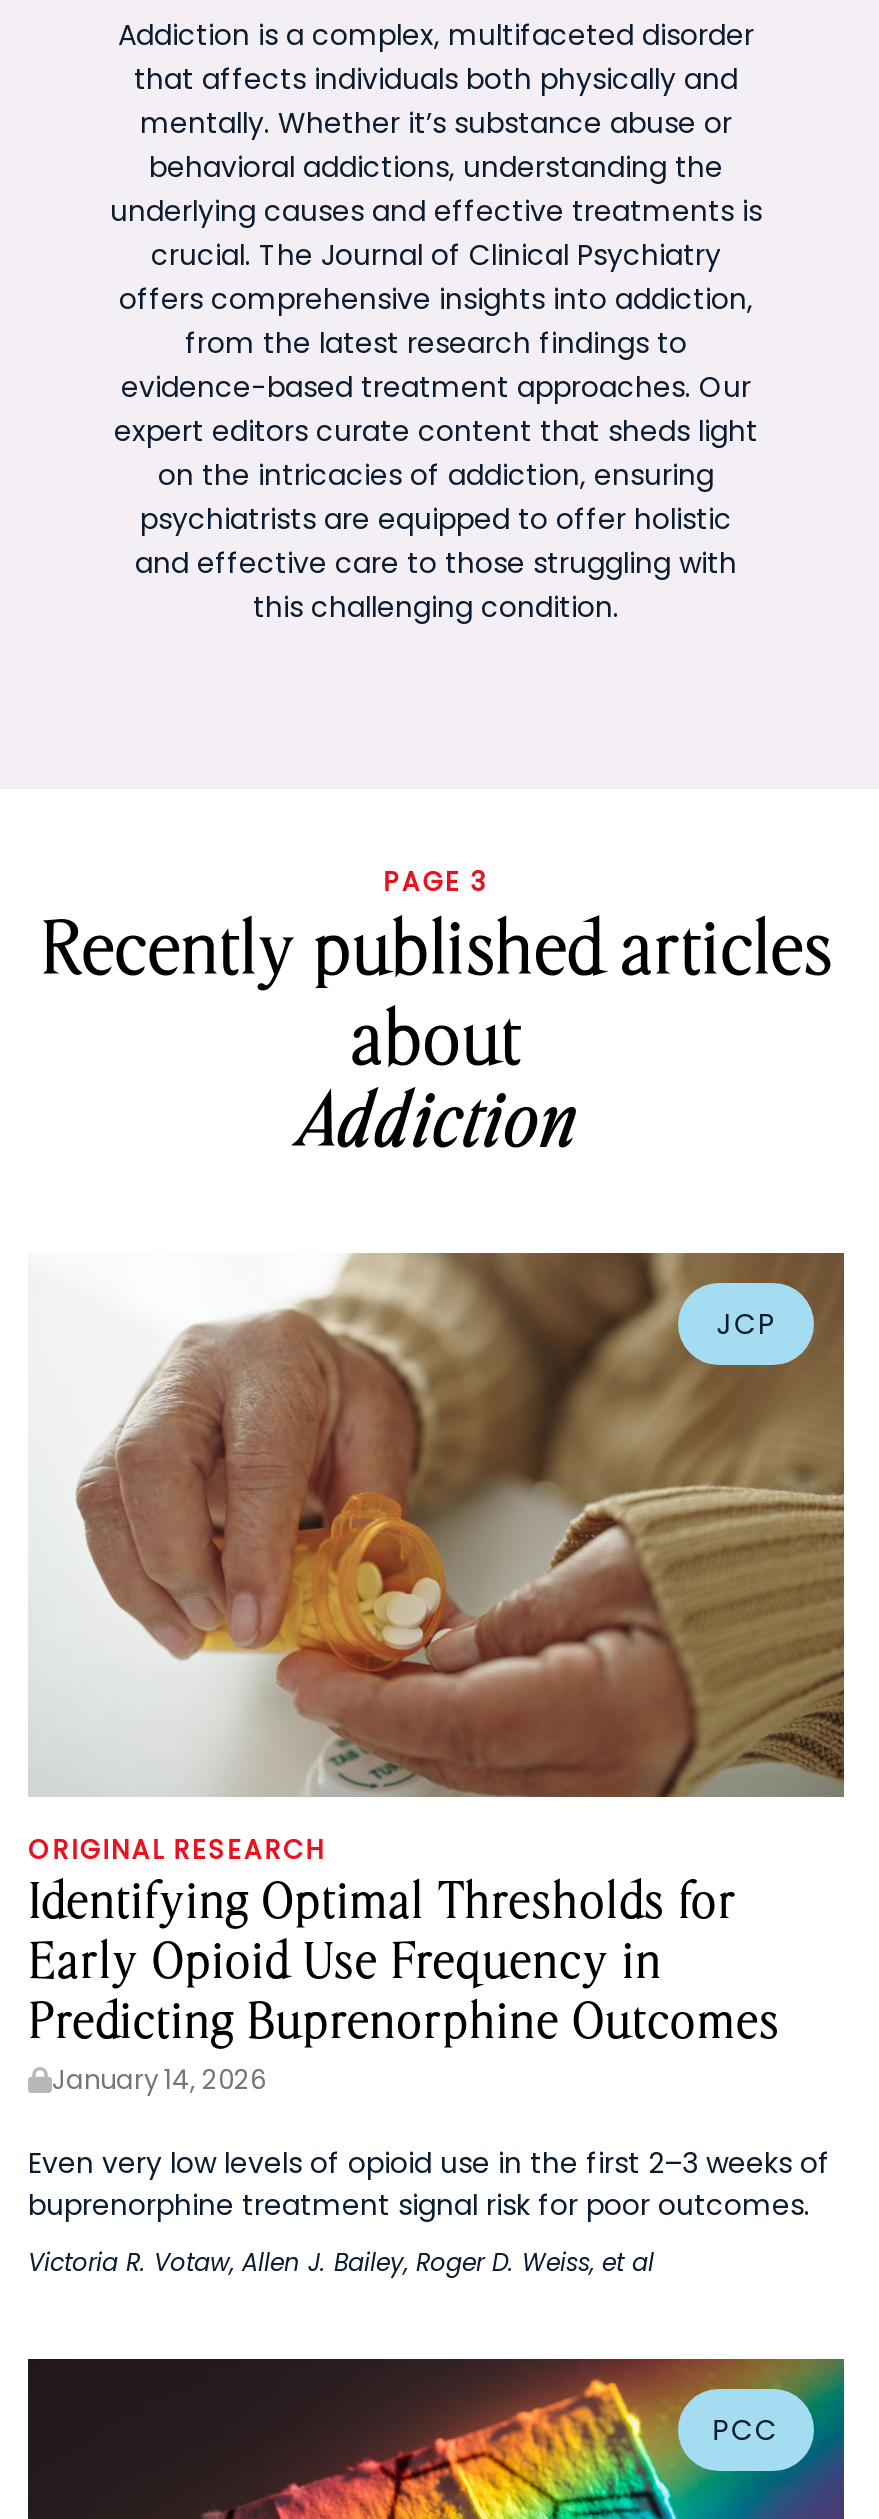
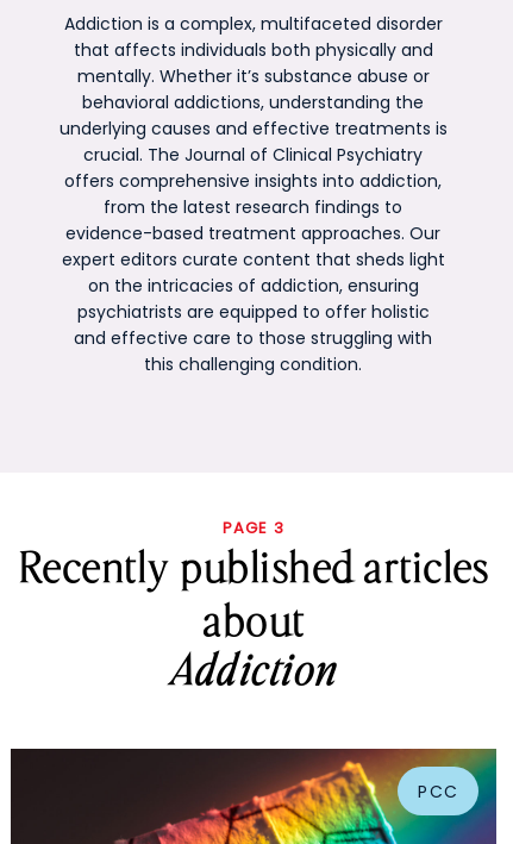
- [image]
- JCP

- ORIGINAL RESEARCH
- Identifying Optimal Thresholds for
- Early Opioid Use Frequency in
- Predicting Buprenorphine Outcomes
- January 14, 2026
- Even very low levels of opioid use in the first 2–3 weeks of
- buprenorphine treatment signal risk for poor outcomes.
- Victoria R. Votaw, Allen J. Bailey, Roger D. Weiss, et al
